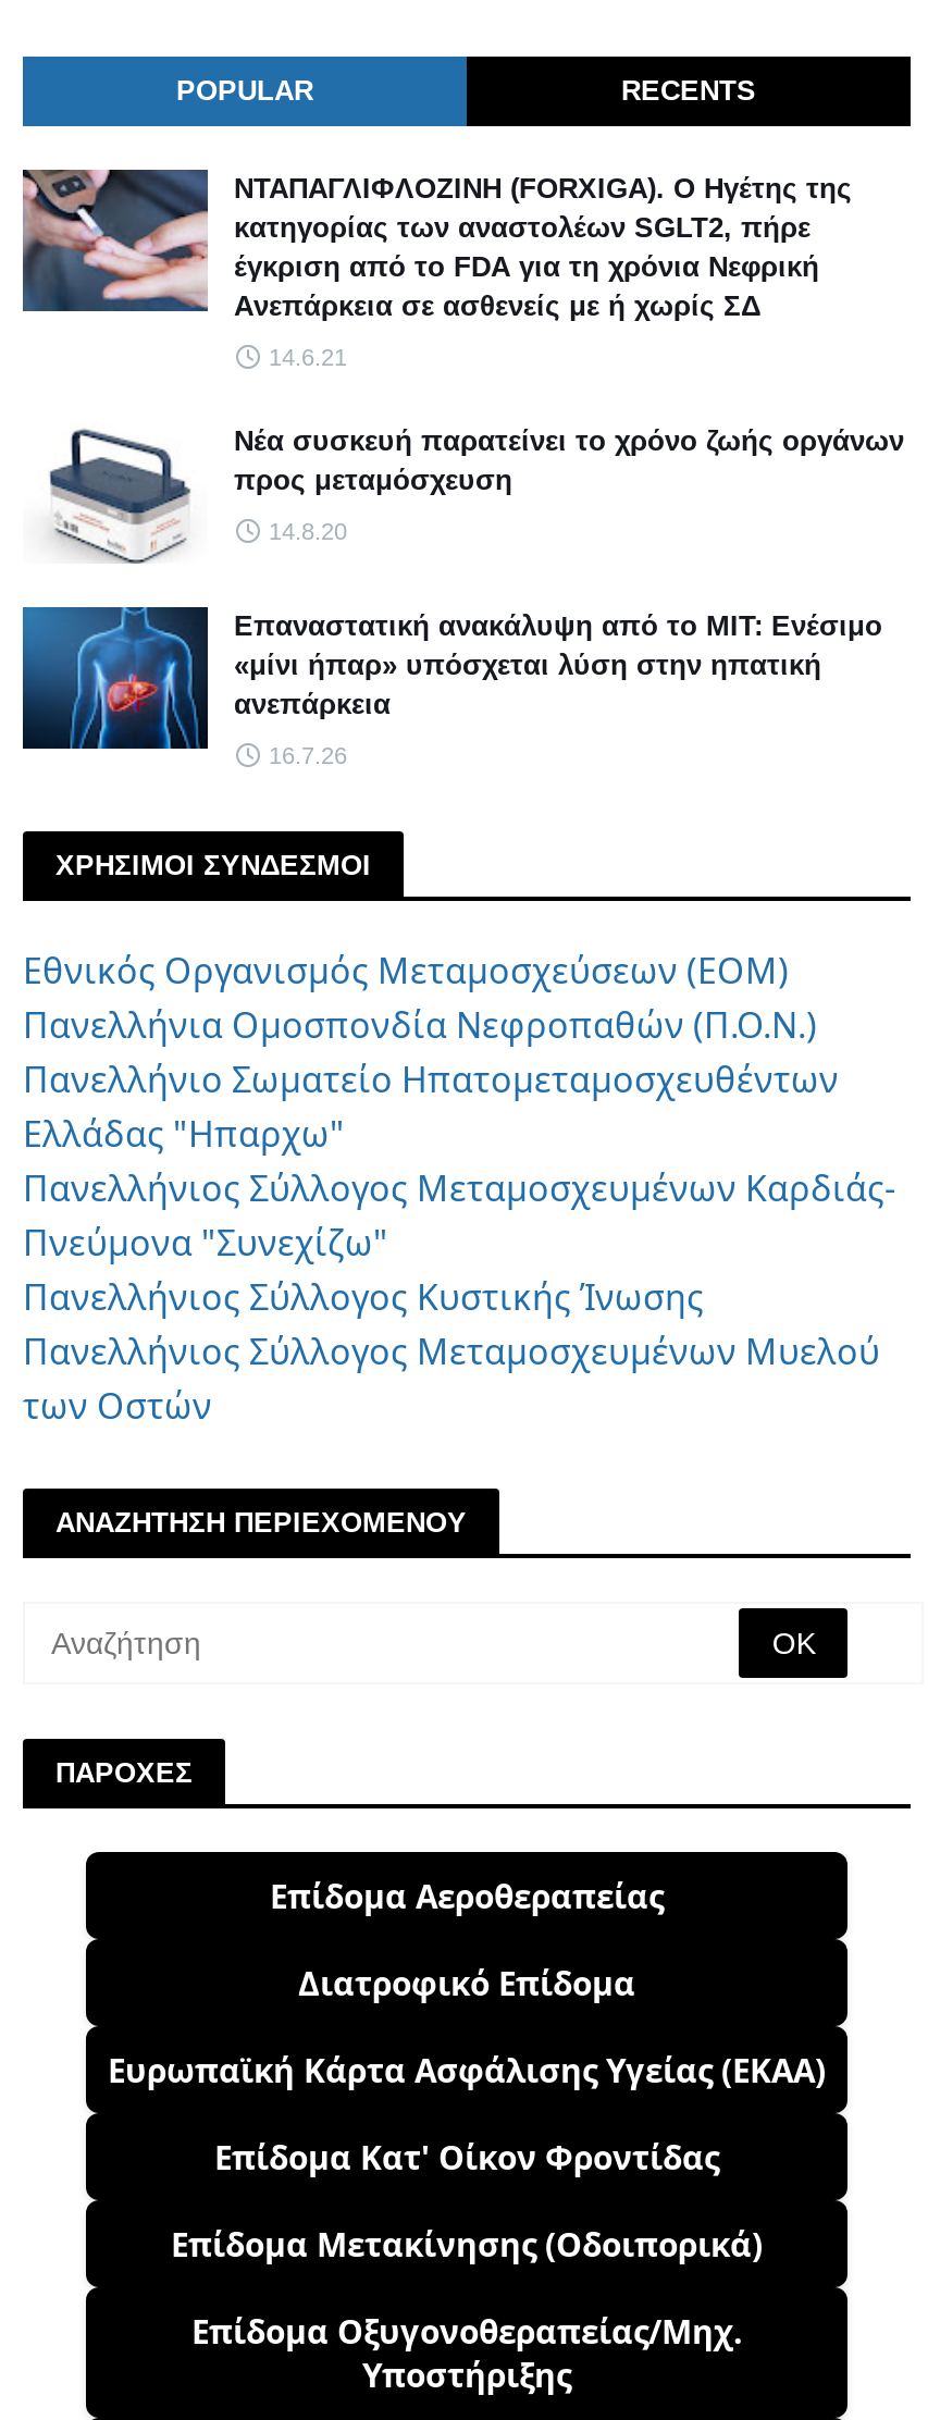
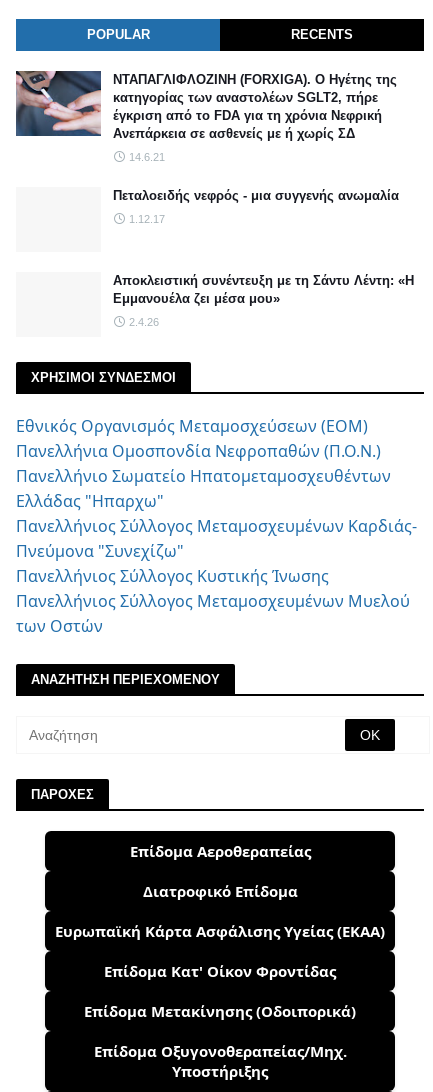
- [image]

- Νέα συσκευή παρατείνει το χρόνο ζωής οργάνων
- προς μεταμόσχευση
+ Πεταλοειδής νεφρός - μια συγγενής ανωμαλία

- 14.8.20
+ 1.12.17

- [image]

- Επαναστατική ανακάλυψη από το MIT: Ενέσιμο
- «μίνι ήπαρ» υπόσχεται λύση στην ηπατική
- ανεπάρκεια
+ Αποκλειστική συνέντευξη με τη Σάντυ Λέντη: «Η
+ Εμμανουέλα ζει μέσα μου»

- 16.7.26
+ 2.4.26
